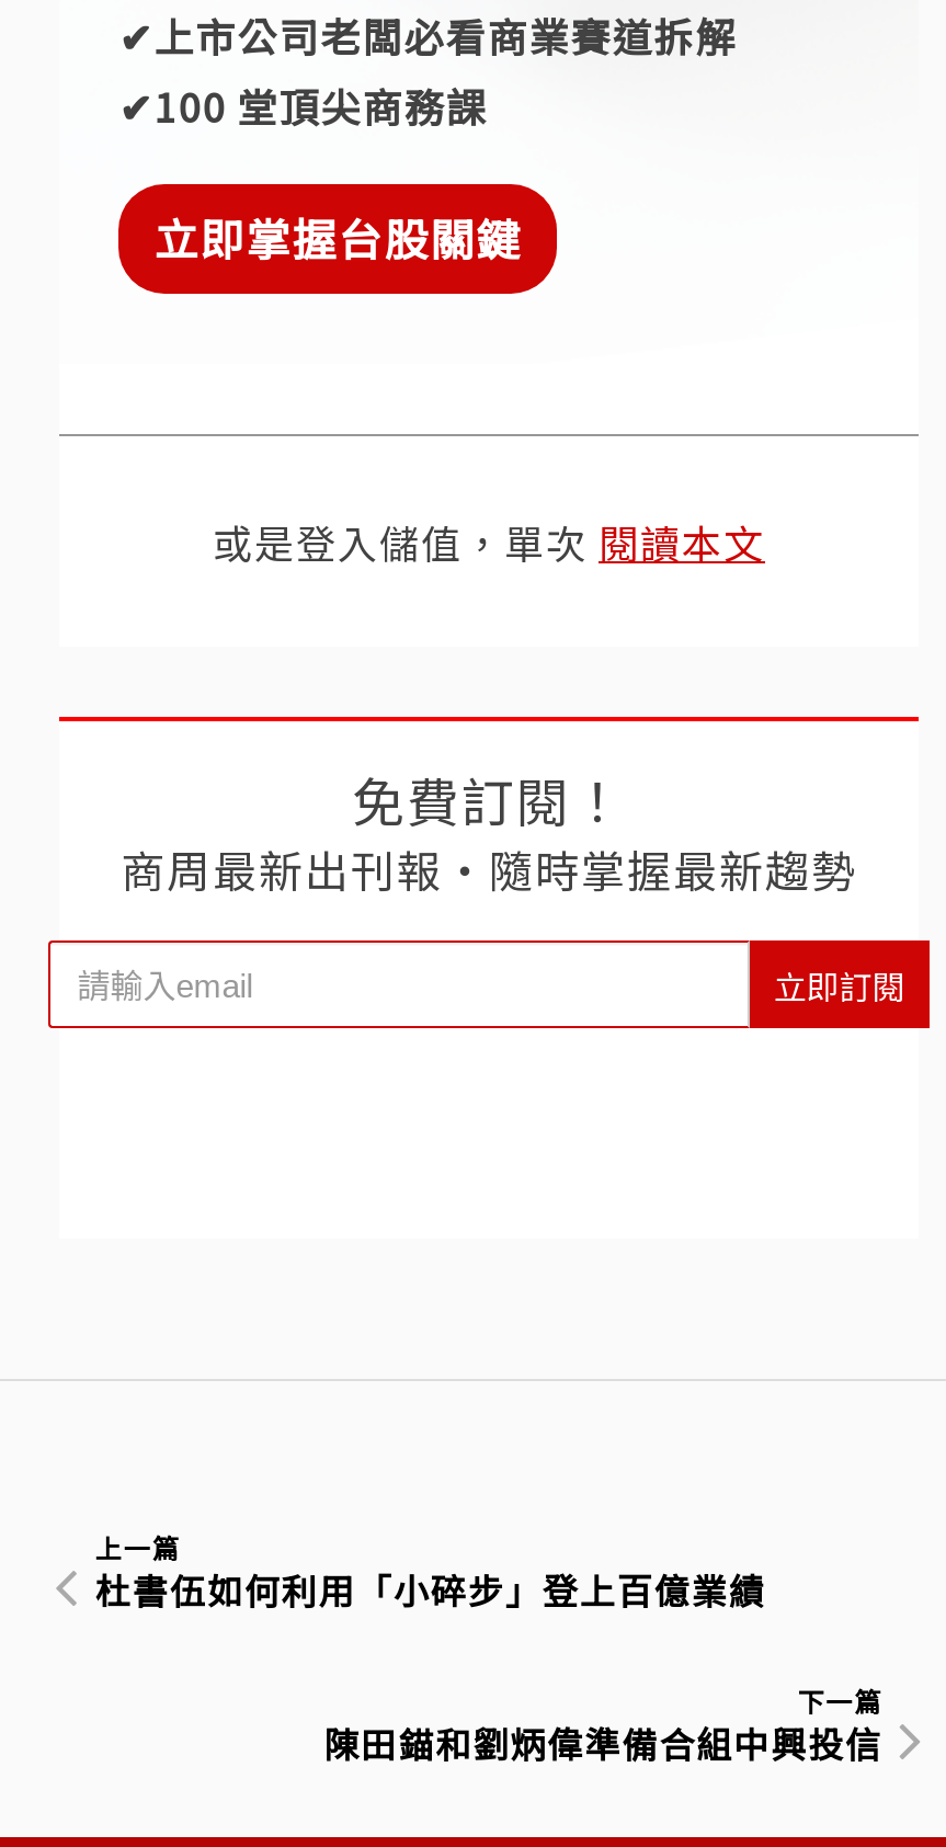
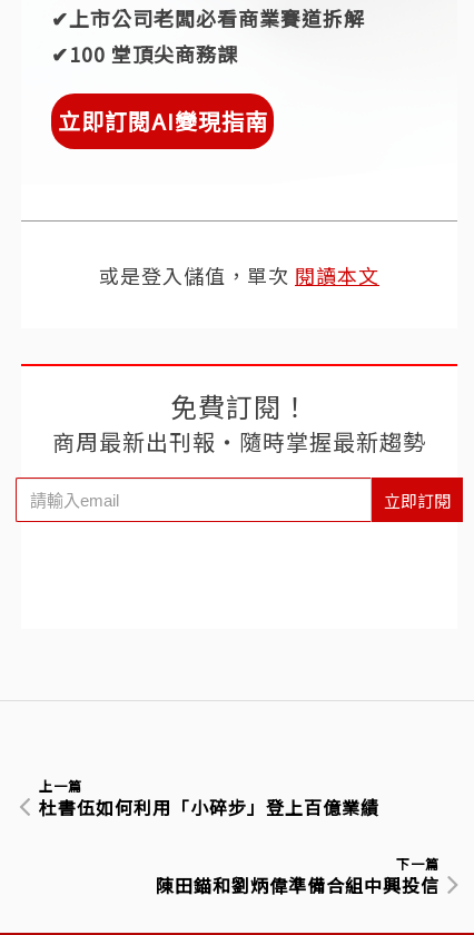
- 立即掌握台股關鍵
+ 立即訂閱AI變現指南
